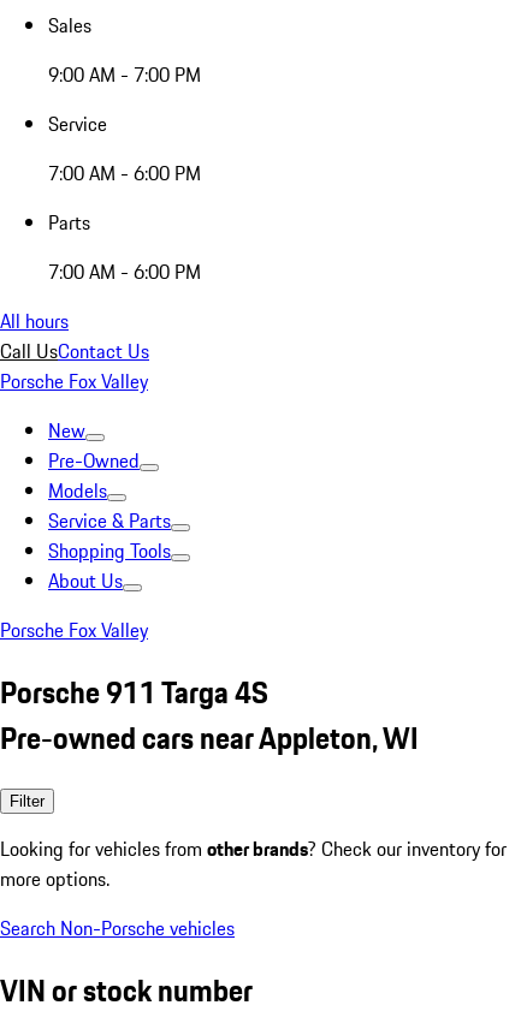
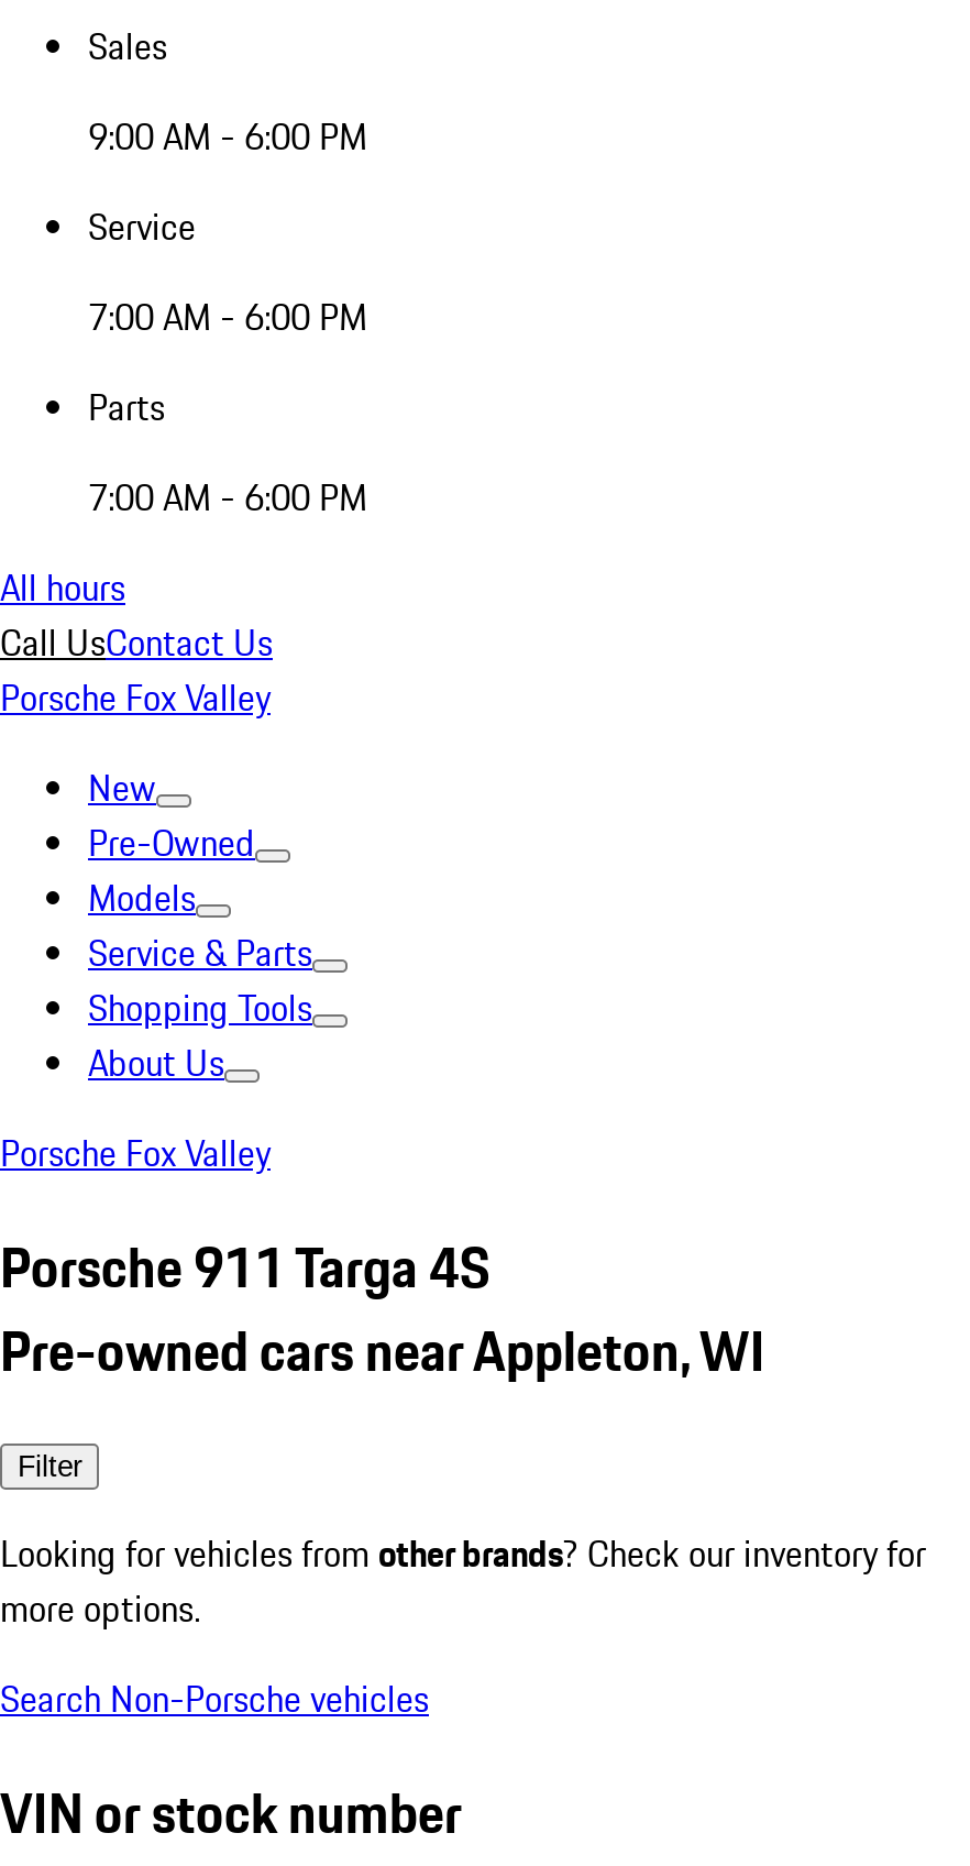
- 9:00 AM - 7:00 PM
+ 9:00 AM - 6:00 PM
